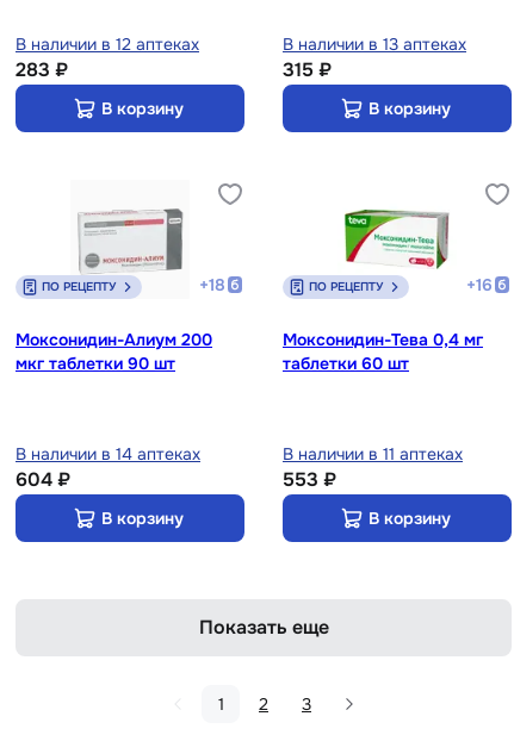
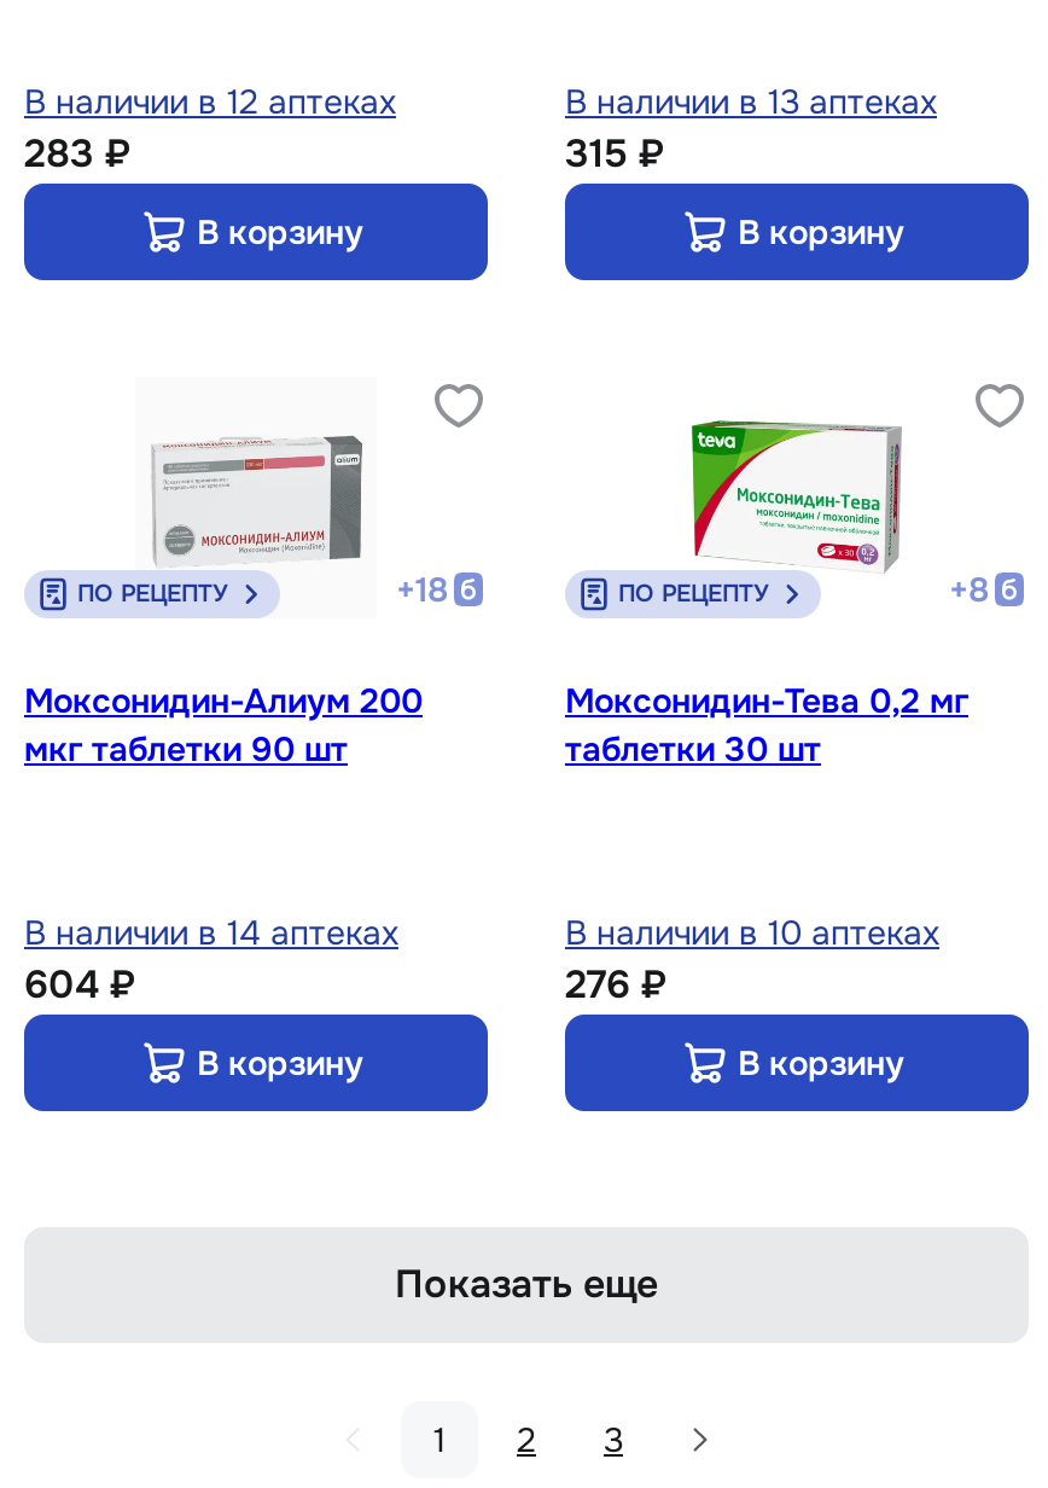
- [image]
- +16
+ [image]
+ +8

- Моксонидин-Тева 0,4 мг
+ Моксонидин-Тева 0,2 мг

- таблетки 60 шт
+ таблетки 30 шт

- В наличии в 11 аптеках
+ В наличии в 10 аптеках

- 553 ₽
+ 276 ₽
